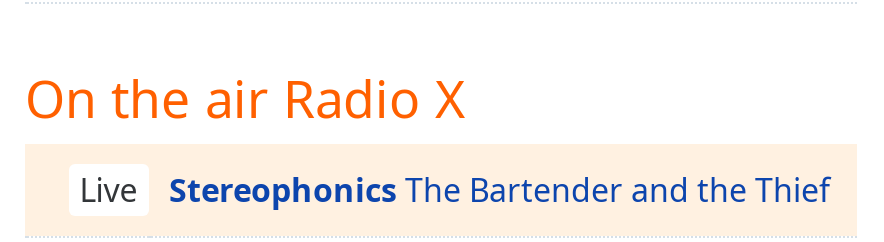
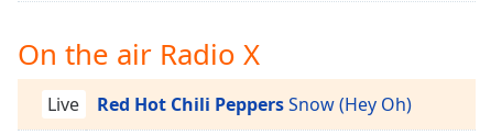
- Stereophonics The Bartender and the Thief
+ Red Hot Chili Peppers Snow (Hey Oh)
